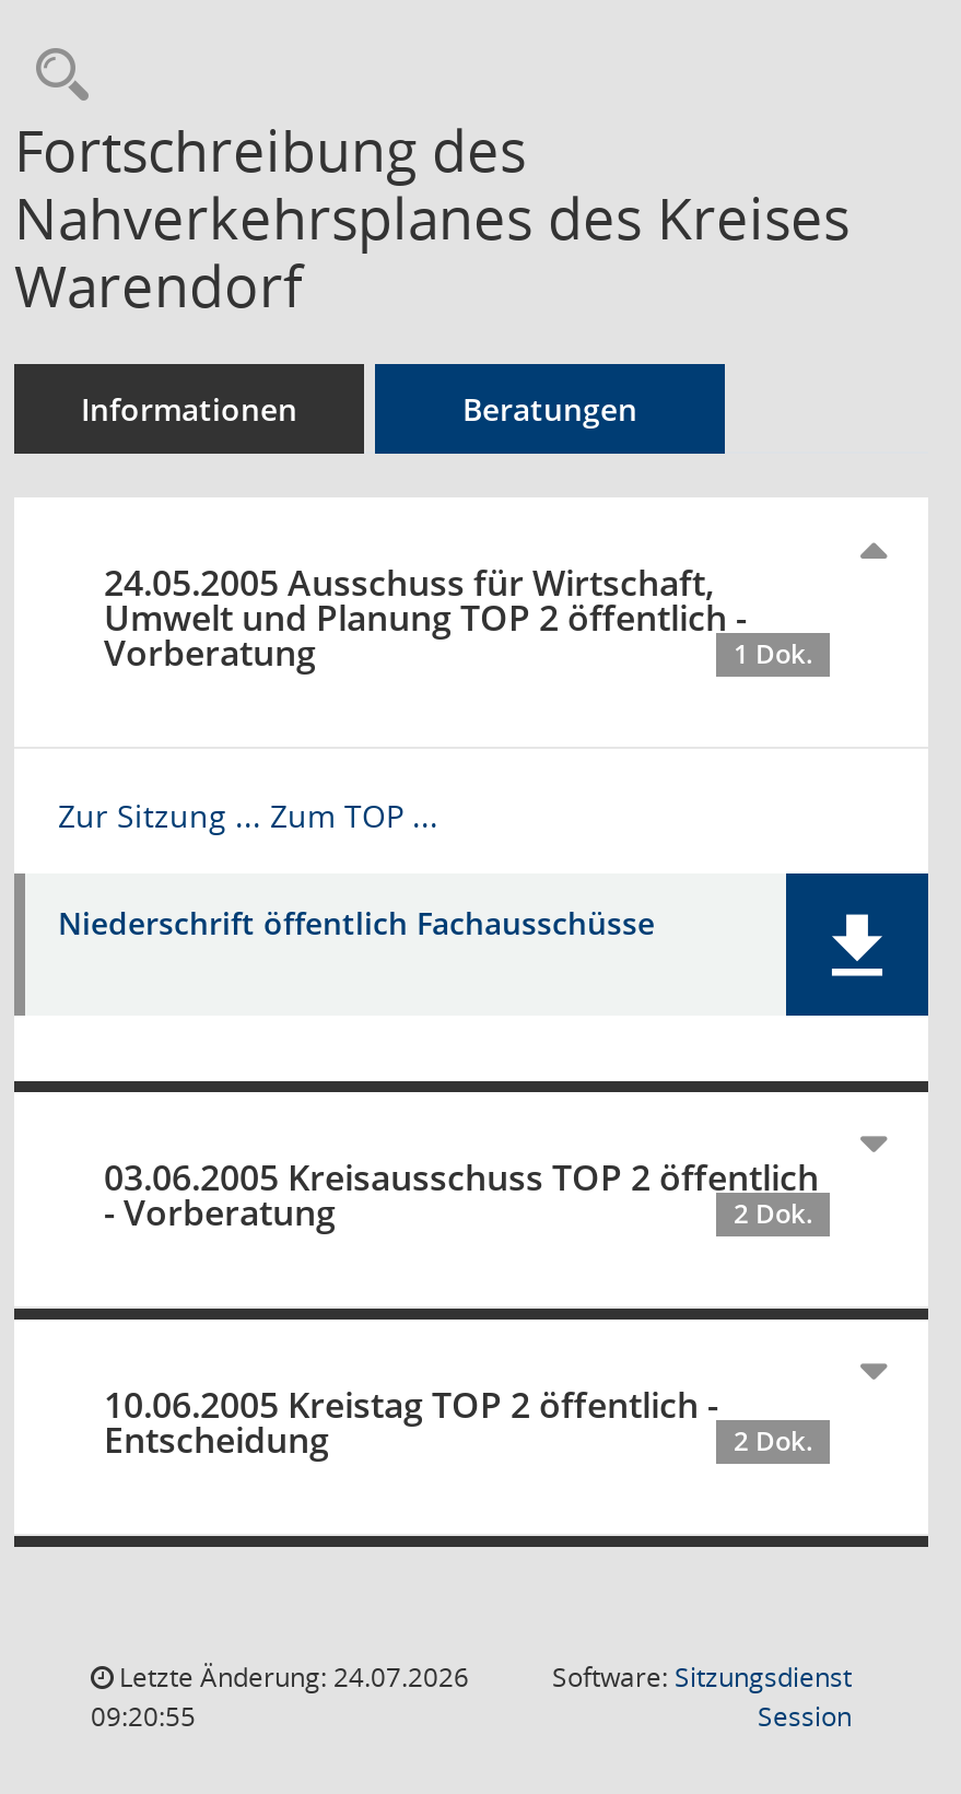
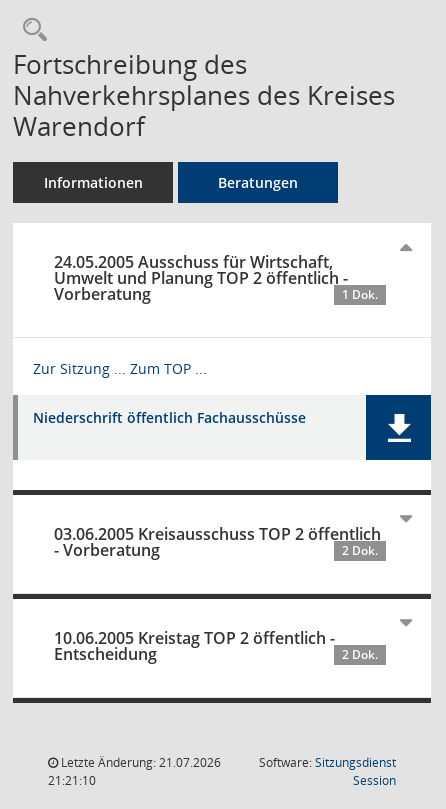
- Letzte Änderung: 24.07.2026
+ Letzte Änderung: 21.07.2026

- 09:20:55
+ 21:21:10
